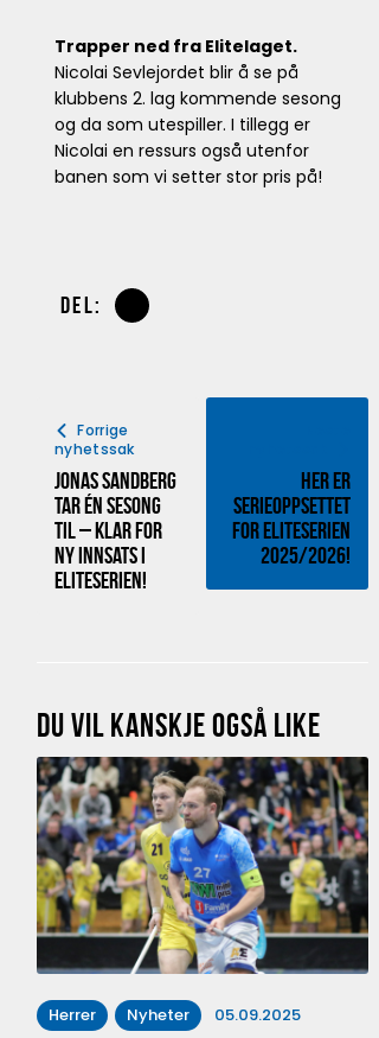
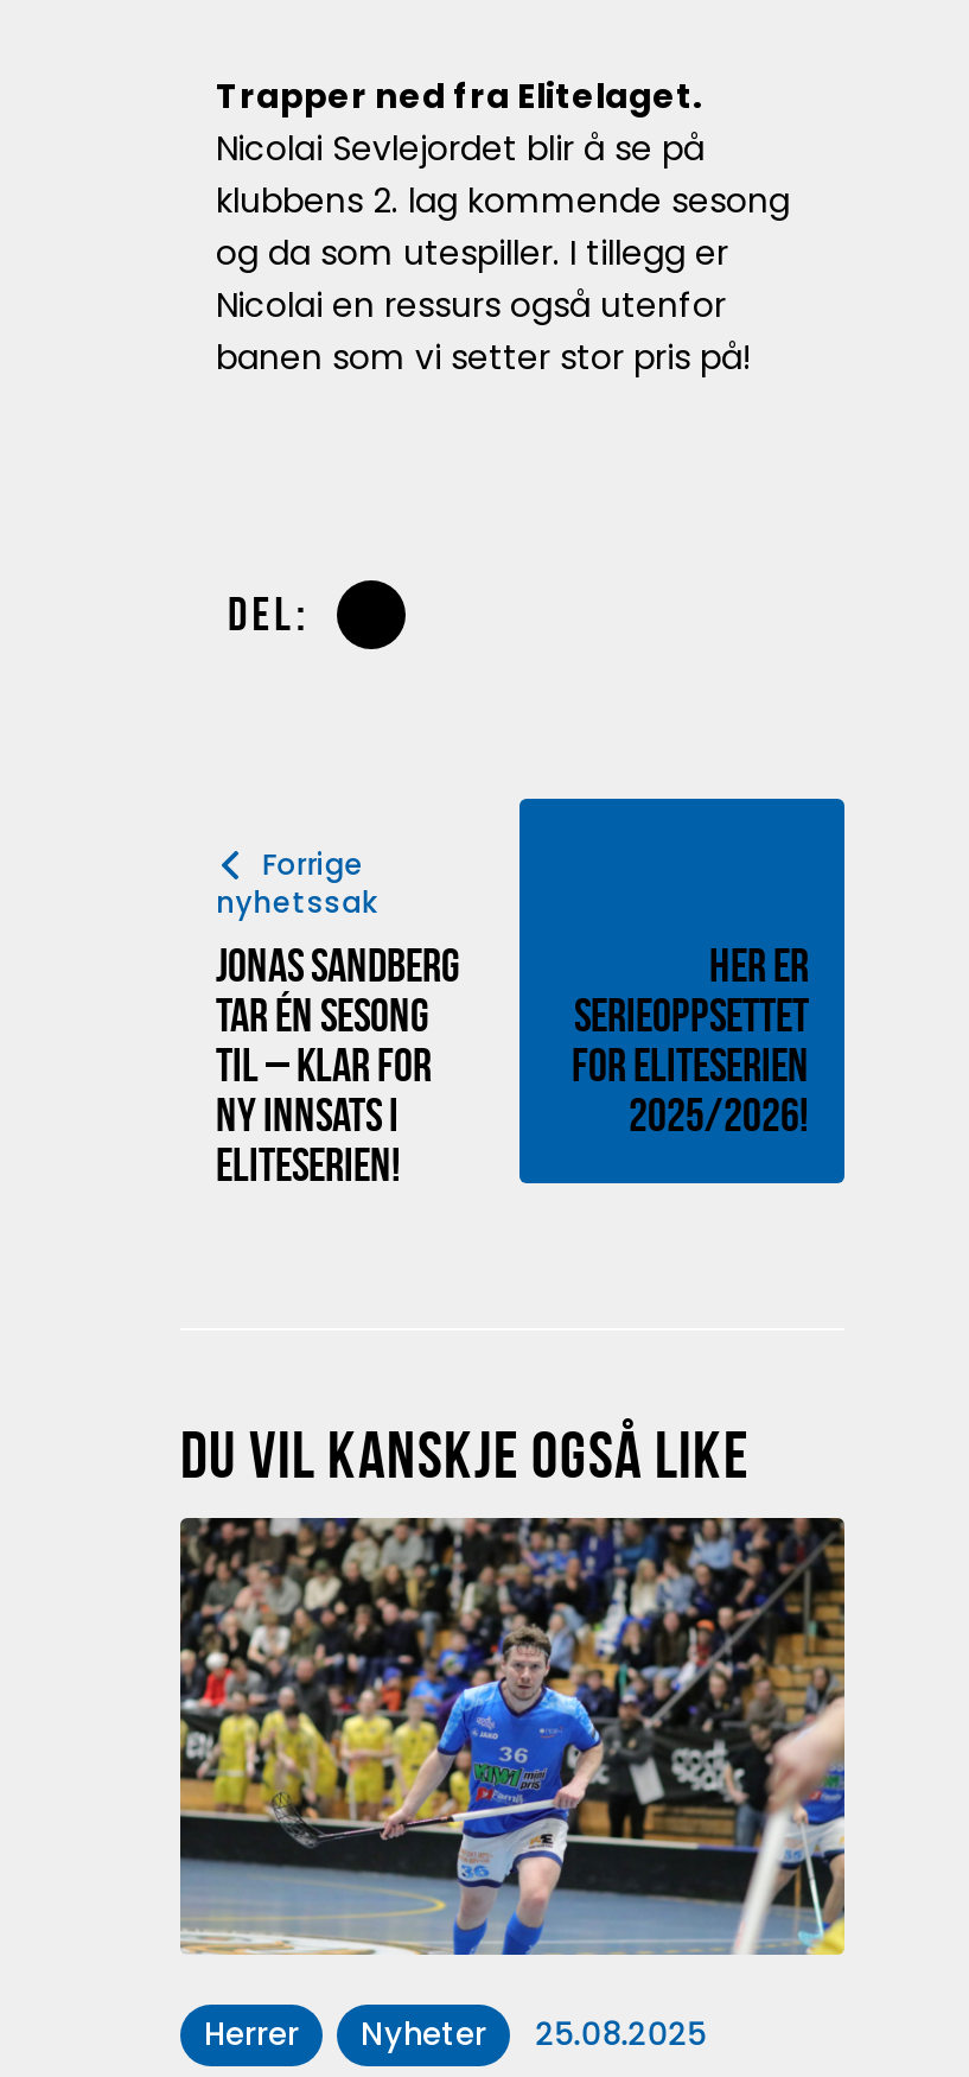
- [image]
- Herrer Nyheter 05.09.2025
+ [image]
+ Herrer Nyheter 25.08.2025
